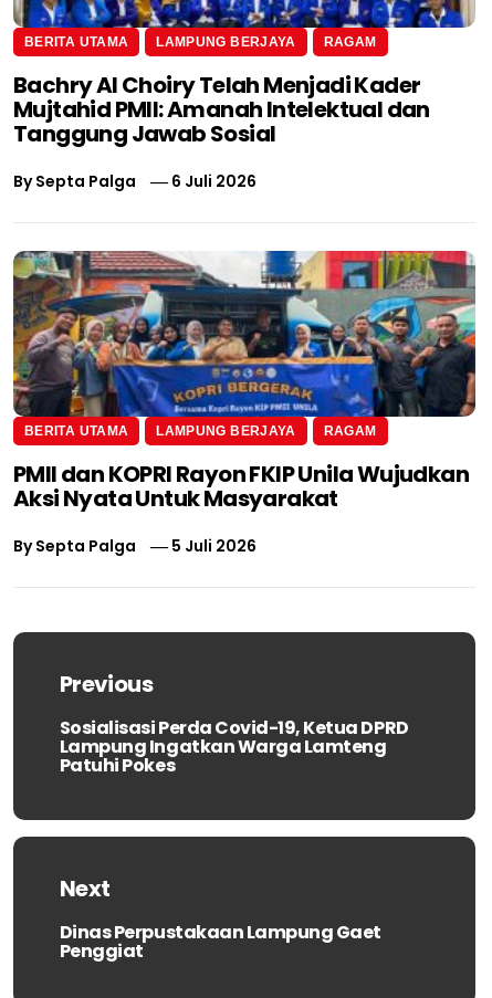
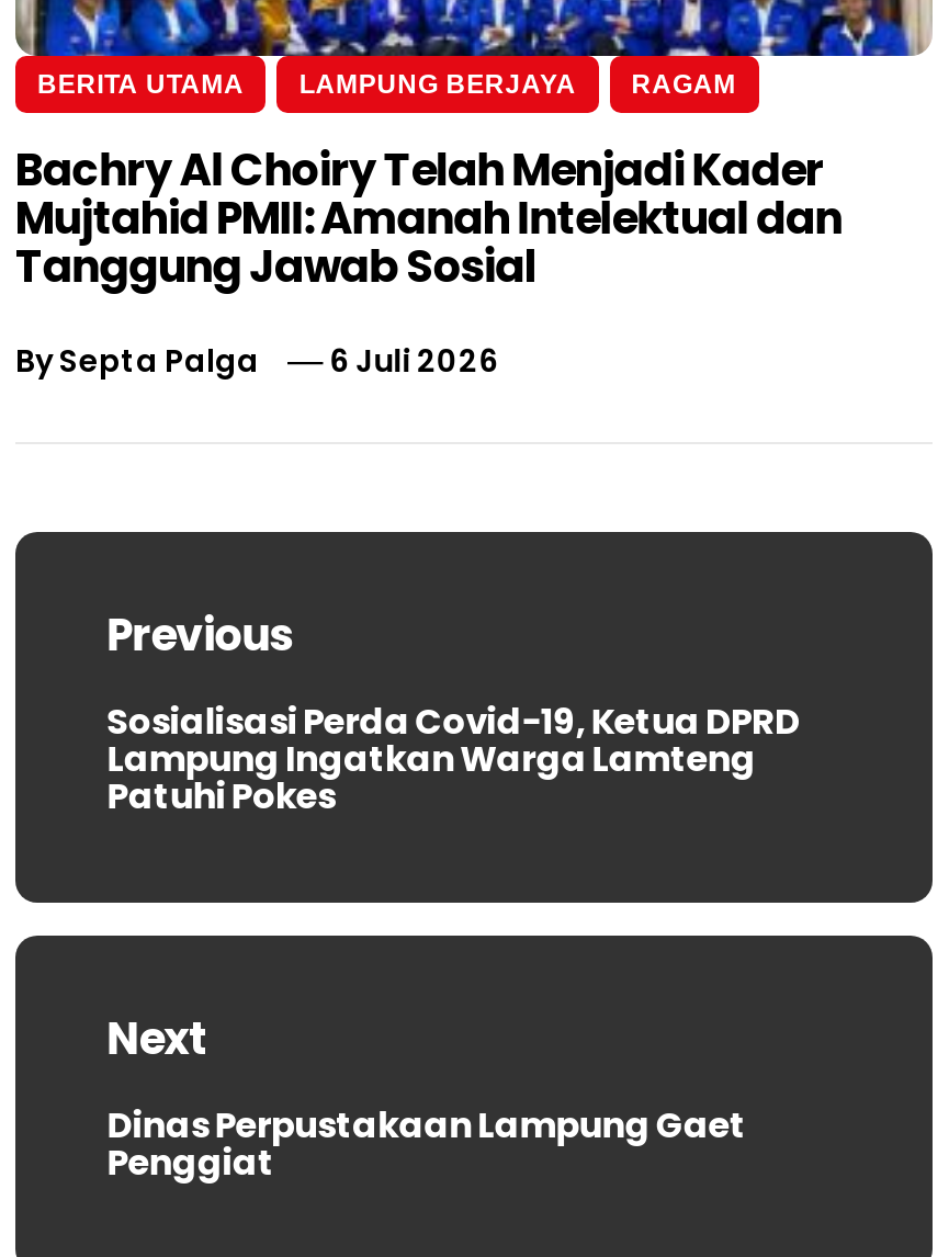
- [image]
- BERITA UTAMA
- LAMPUNG BERJAYA
- RAGAM
- PMII dan KOPRI Rayon FKIP Unila Wujudkan
- Aksi Nyata Untuk Masyarakat
- BySepta Palga
- 5 Juli 2026
